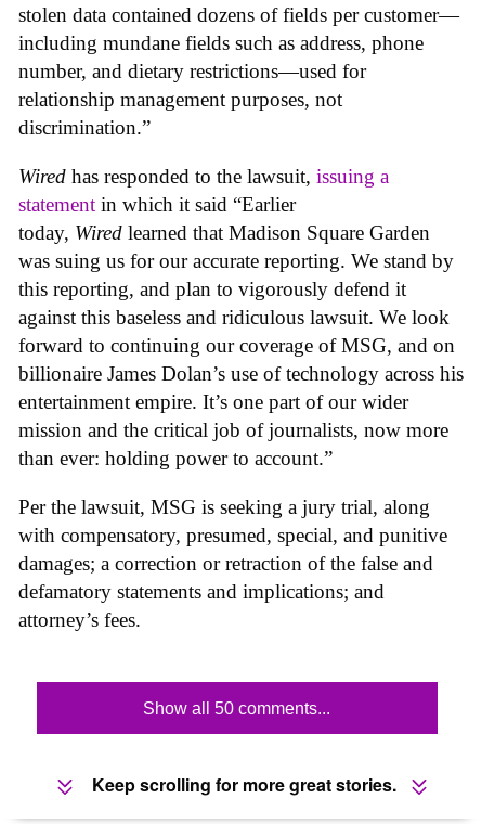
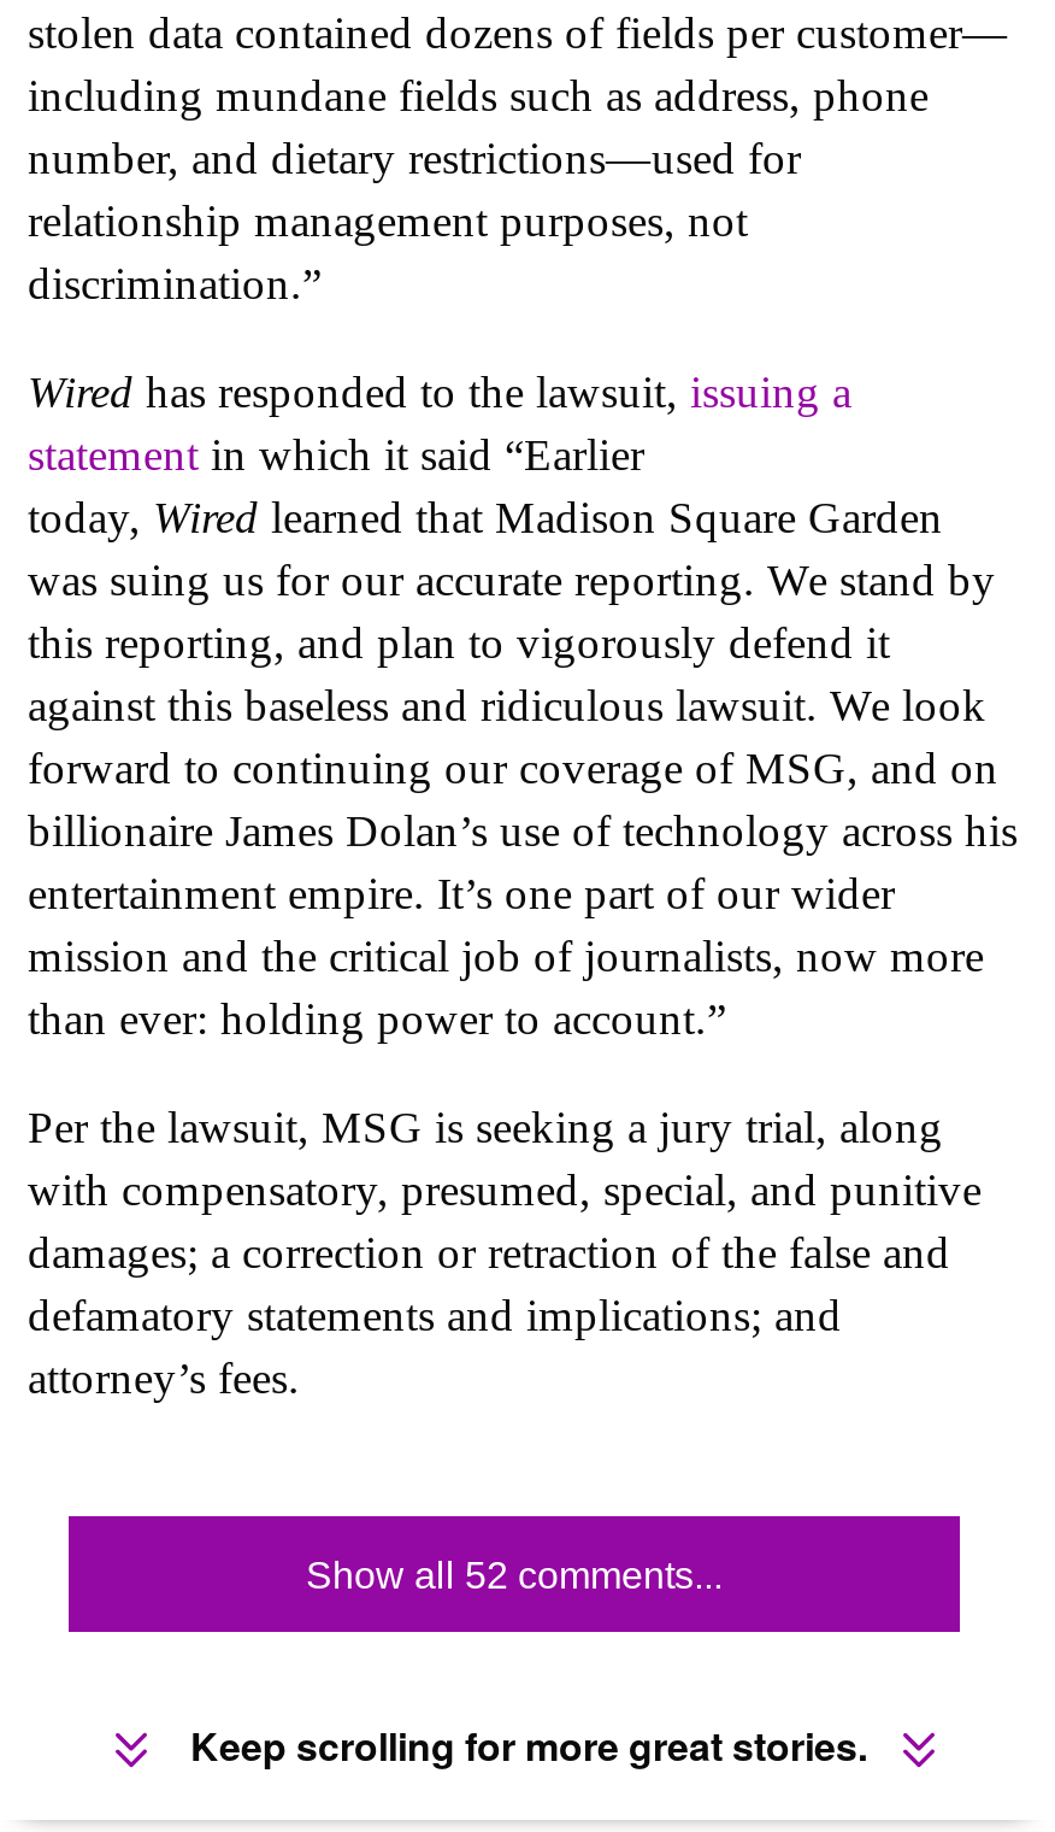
- Show all 50 comments...
+ Show all 52 comments...
